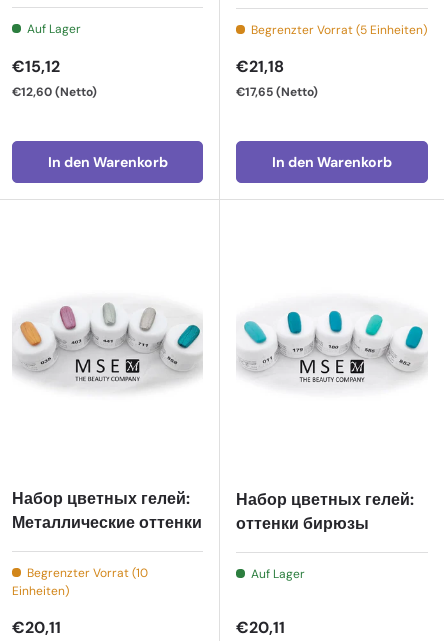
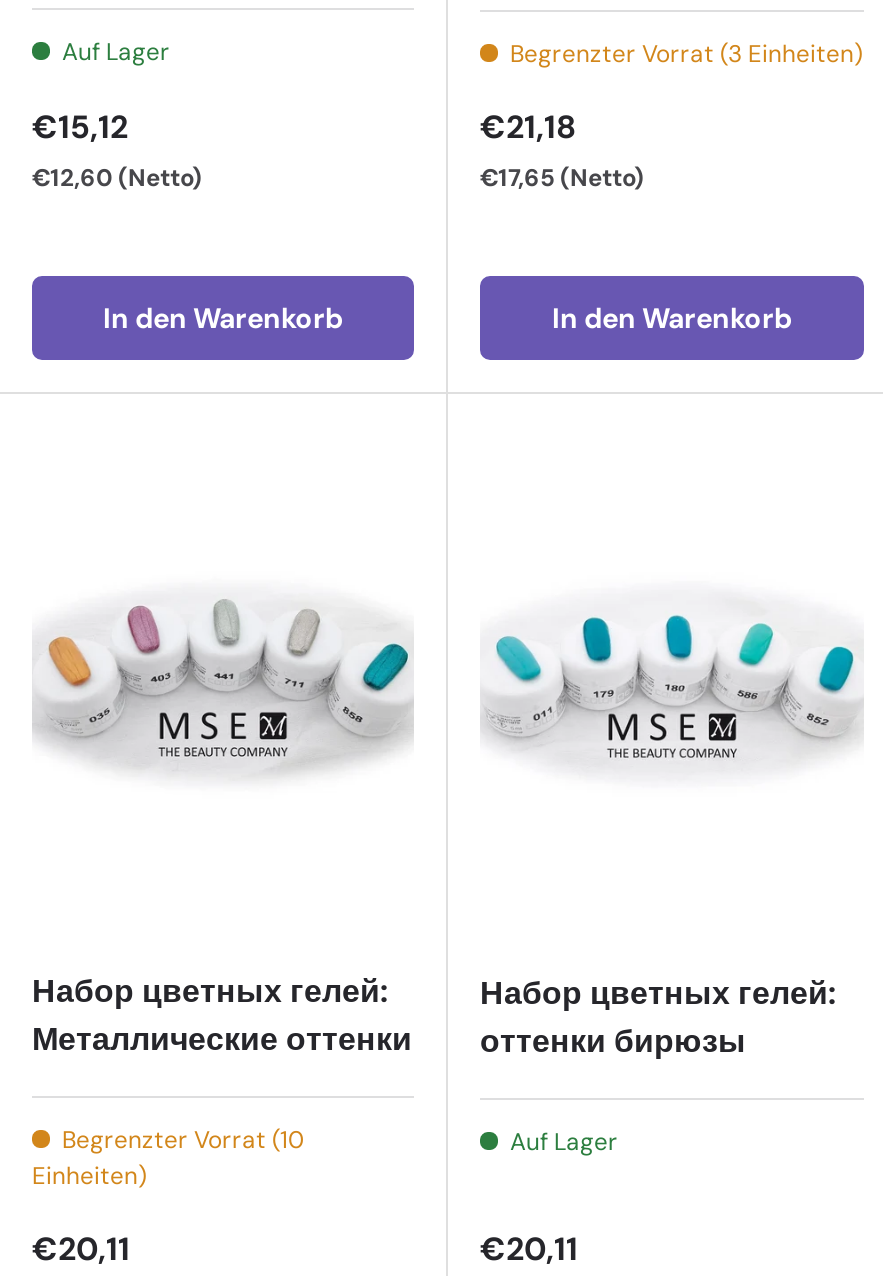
- Begrenzter Vorrat (5 Einheiten)
+ Begrenzter Vorrat (3 Einheiten)
